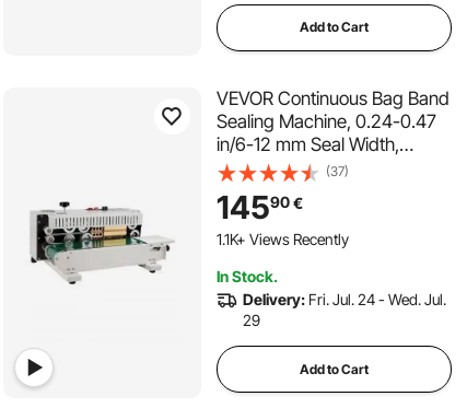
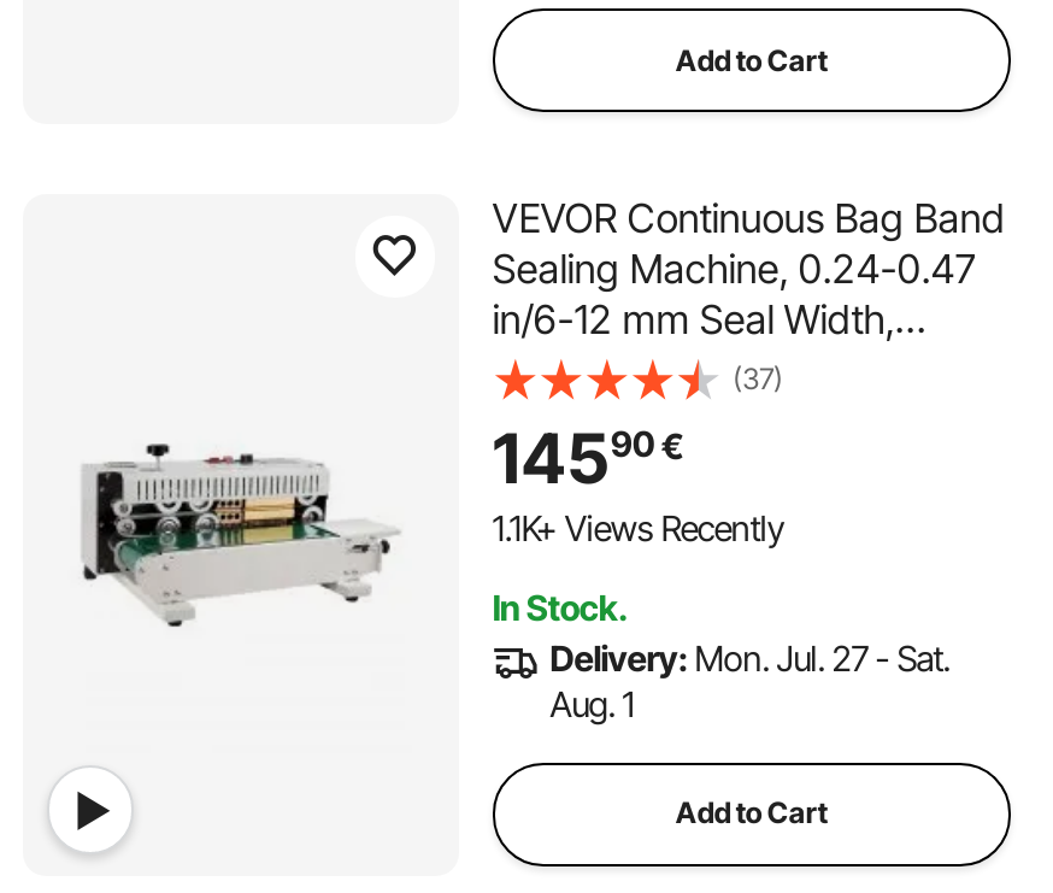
- Delivery: Fri. Jul. 24 - Wed. Jul.
- 29
+ Delivery: Mon. Jul. 27 - Sat.
+ Aug. 1
